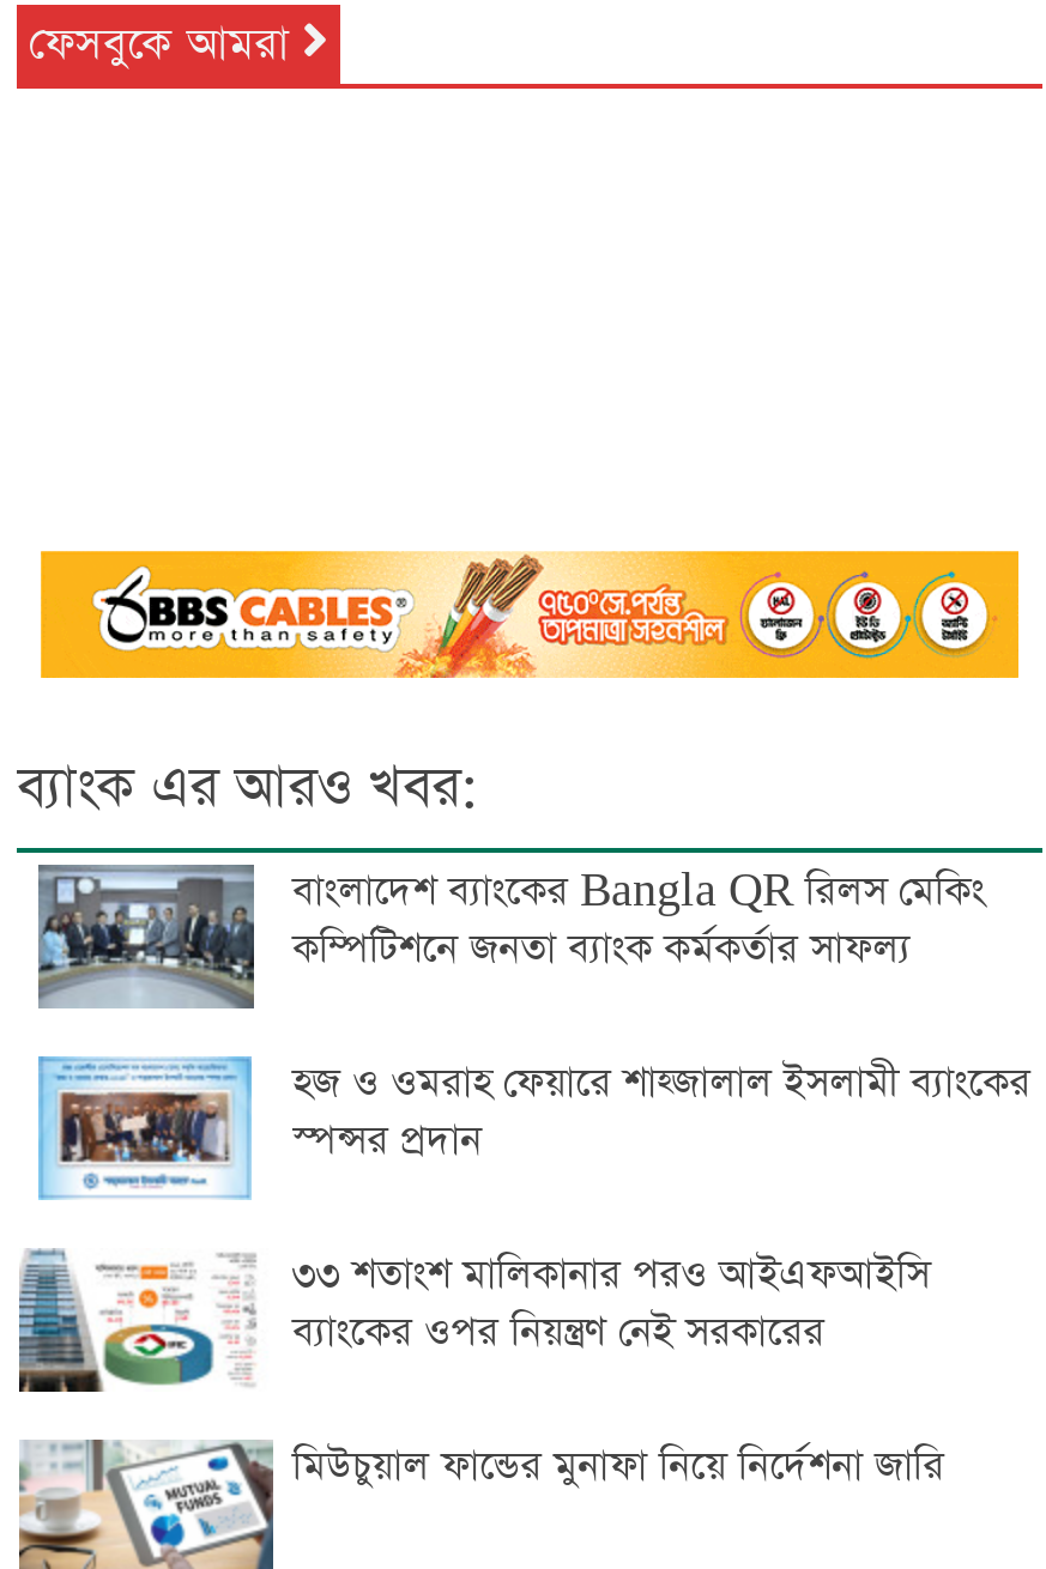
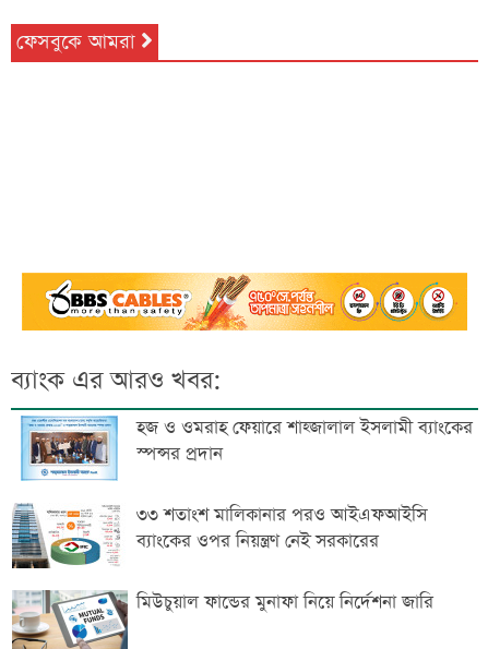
- [image]
- বাংলাদেশ ব্যাংকের Bangla QR রিলস মেকিং
- কম্পিটিশনে জনতা ব্যাংক কর্মকর্তার সাফল্য
